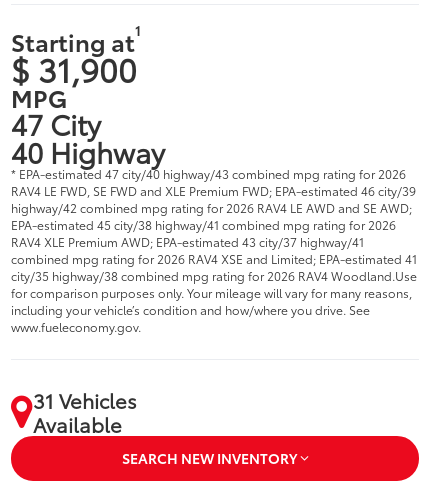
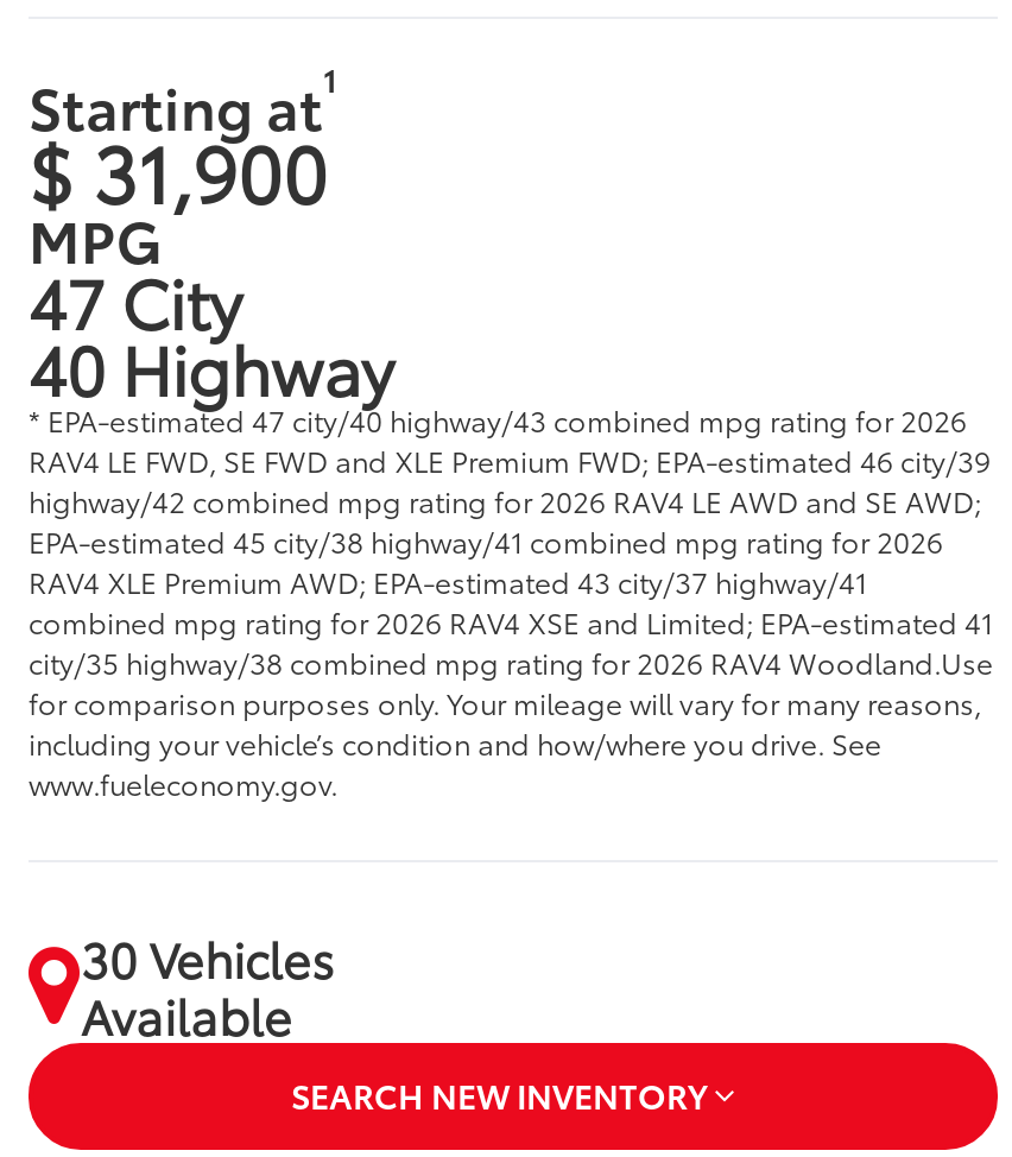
- 31 Vehicles
+ 30 Vehicles
